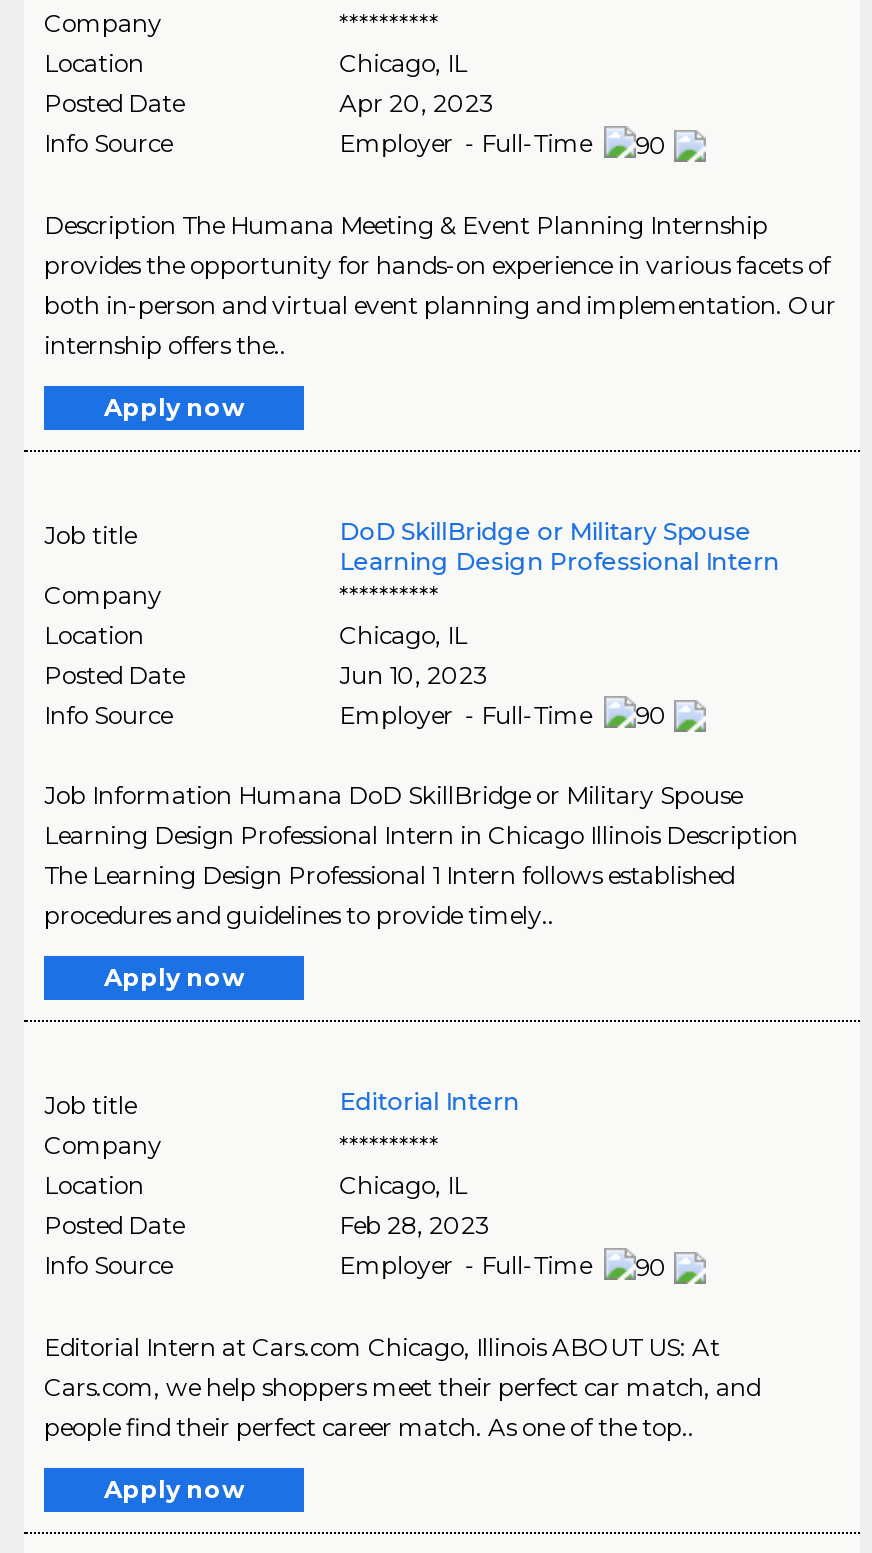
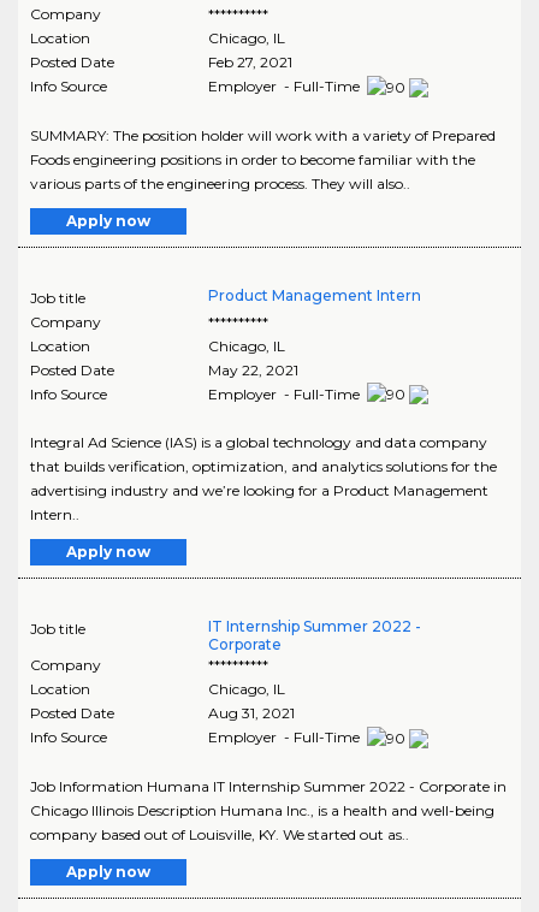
- Apr 20, 2023
+ Feb 27, 2021

- Description The Humana Meeting & Event Planning Internship
- provides the opportunity for hands-on experience in various facets of
- both in-person and virtual event planning and implementation. Our
- internship offers the..
+ SUMMARY: The position holder will work with a variety of Prepared
+ Foods engineering positions in order to become familiar with the
+ various parts of the engineering process. They will also..

- DoD SkillBridge or Military Spouse
- Learning Design Professional Intern
+ Product Management Intern

- Jun 10, 2023
+ May 22, 2021

- Job Information Humana DoD SkillBridge or Military Spouse
- Learning Design Professional Intern in Chicago Illinois Description
- The Learning Design Professional 1 Intern follows established
- procedures and guidelines to provide timely..
+ Integral Ad Science (IAS) is a global technology and data company
+ that builds verification, optimization, and analytics solutions for the
+ advertising industry and we’re looking for a Product Management
+ Intern..

- Editorial Intern
+ IT Internship Summer 2022 -
+ Corporate

- Feb 28, 2023
+ Aug 31, 2021

- Editorial Intern at Cars.com Chicago, Illinois ABOUT US: At
- Cars.com, we help shoppers meet their perfect car match, and
- people find their perfect career match. As one of the top..
+ Job Information Humana IT Internship Summer 2022 - Corporate in
+ Chicago Illinois Description Humana Inc., is a health and well-being
+ company based out of Louisville, KY. We started out as..
